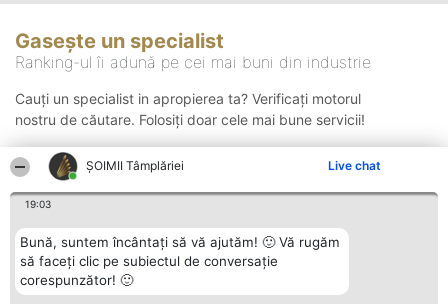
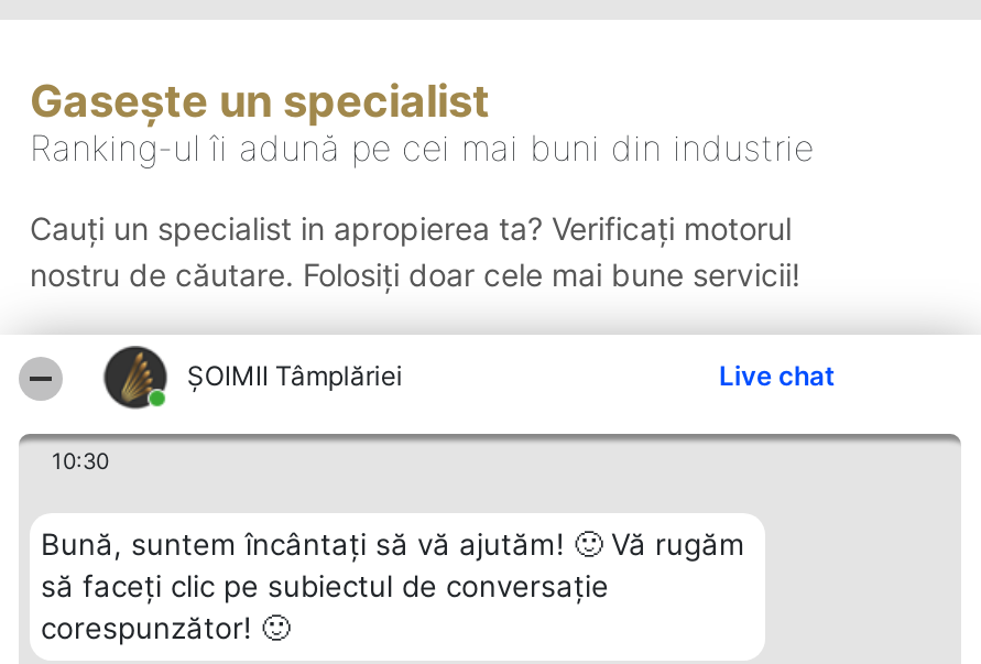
- 19:03
+ 10:30
